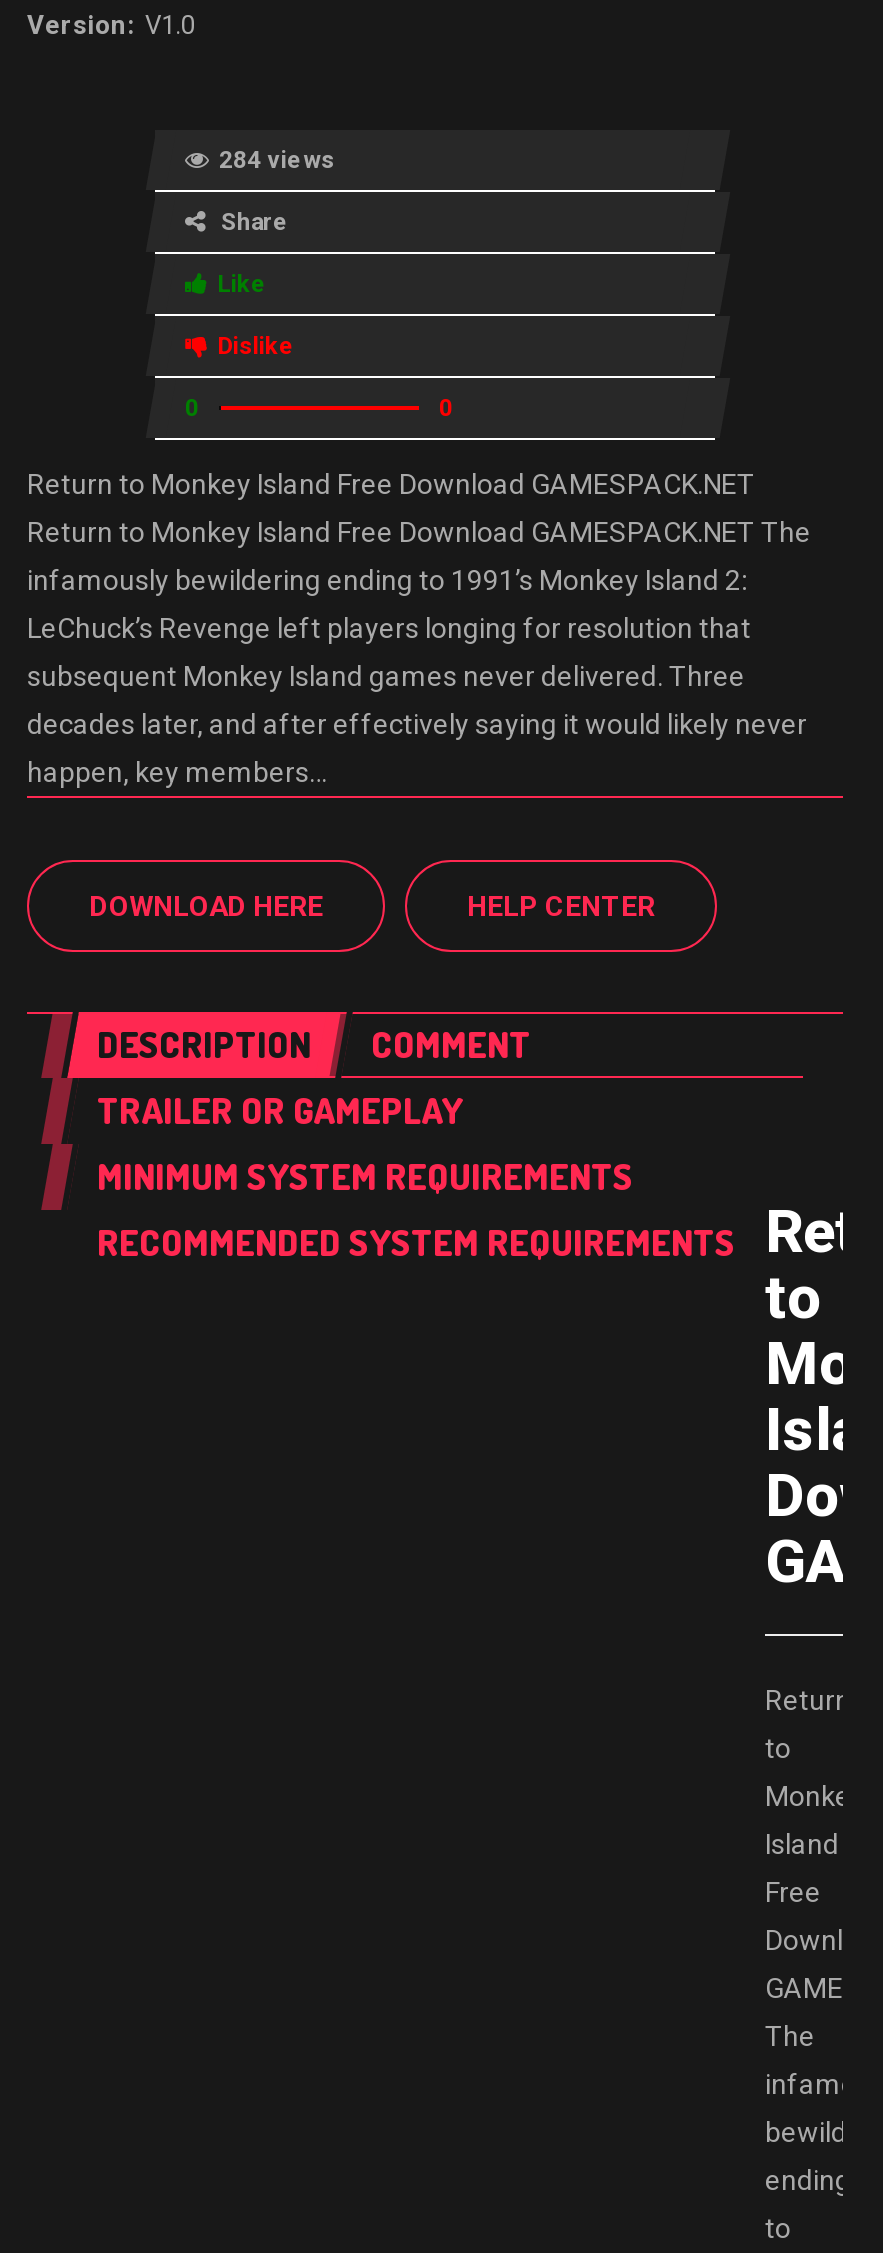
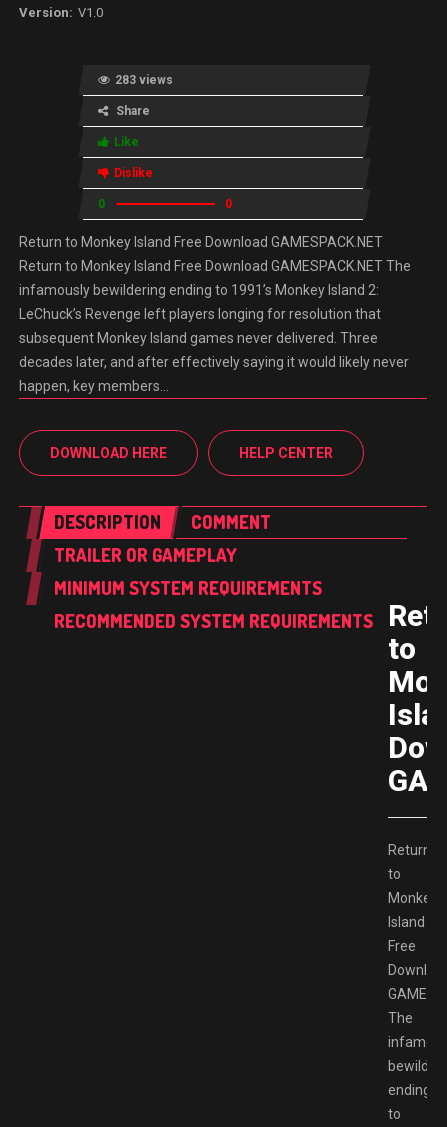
- 284 views
+ 283 views
